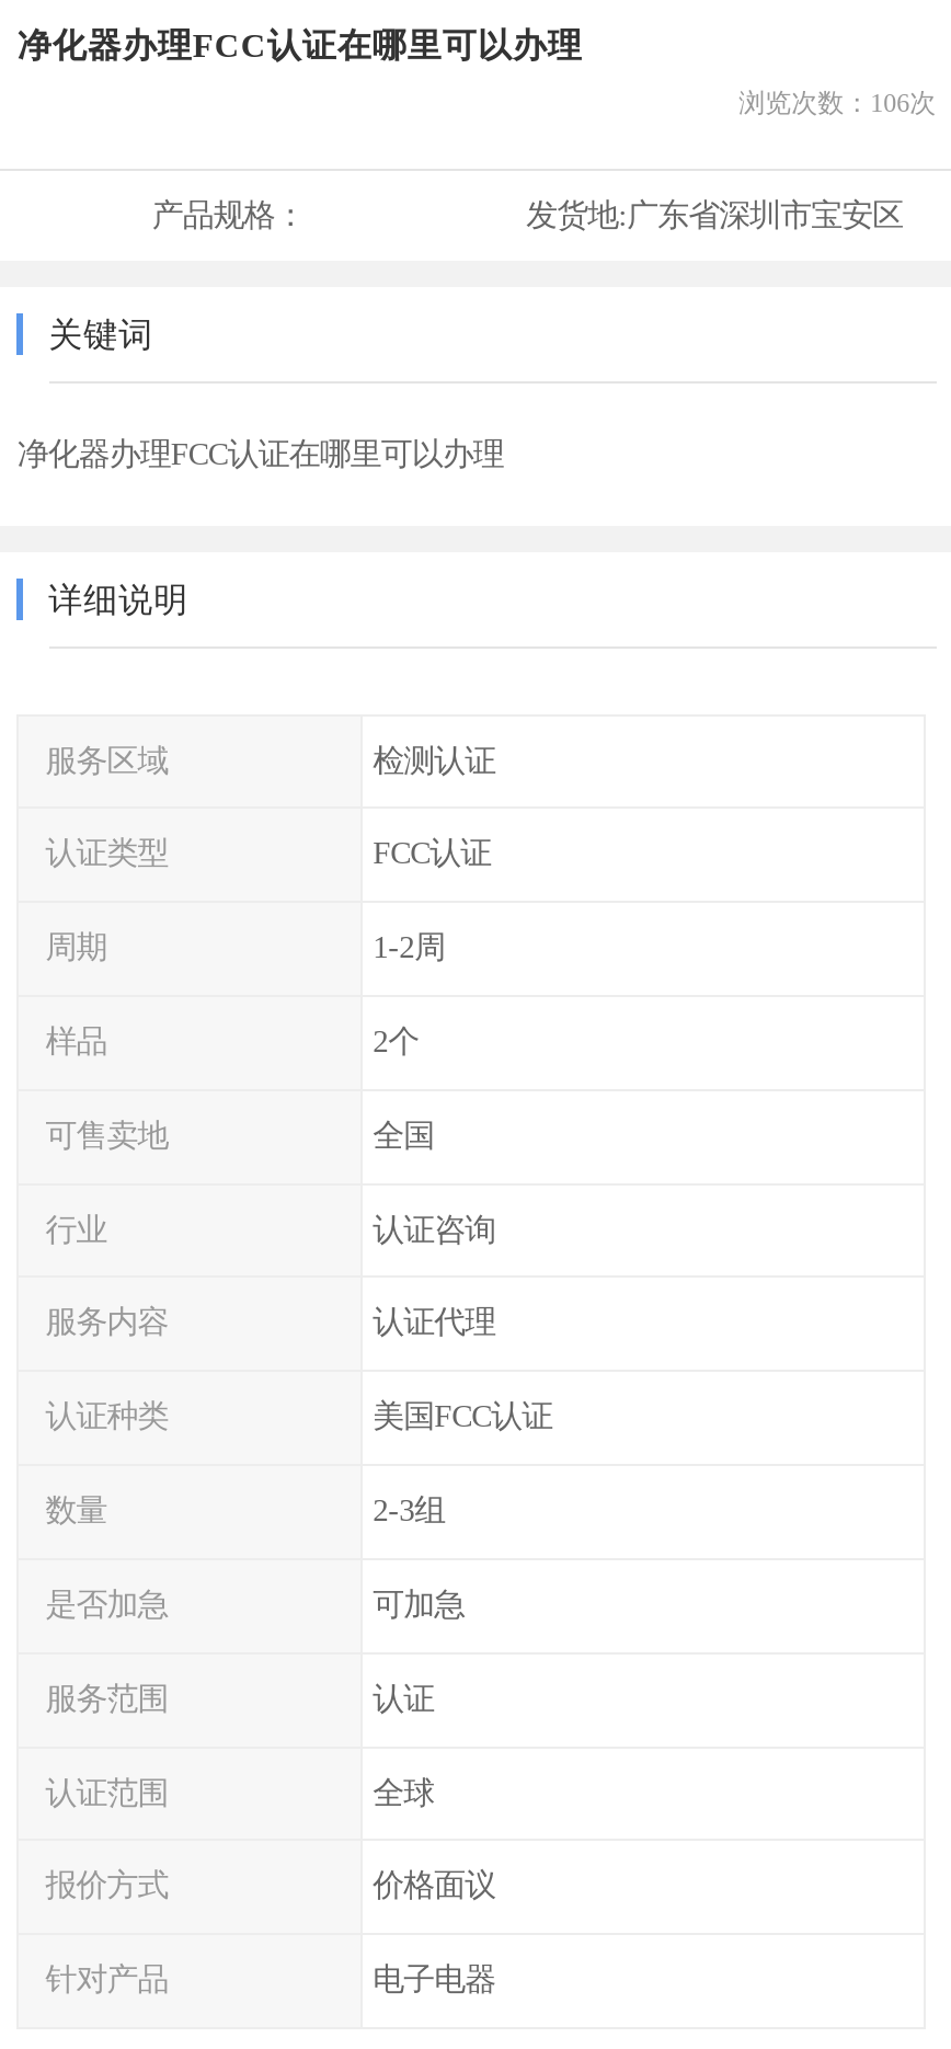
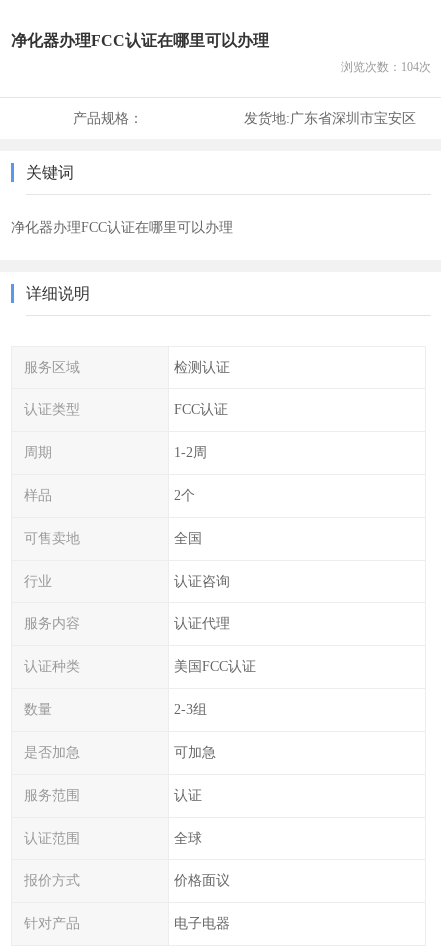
- 浏览次数：106次
+ 浏览次数：104次
